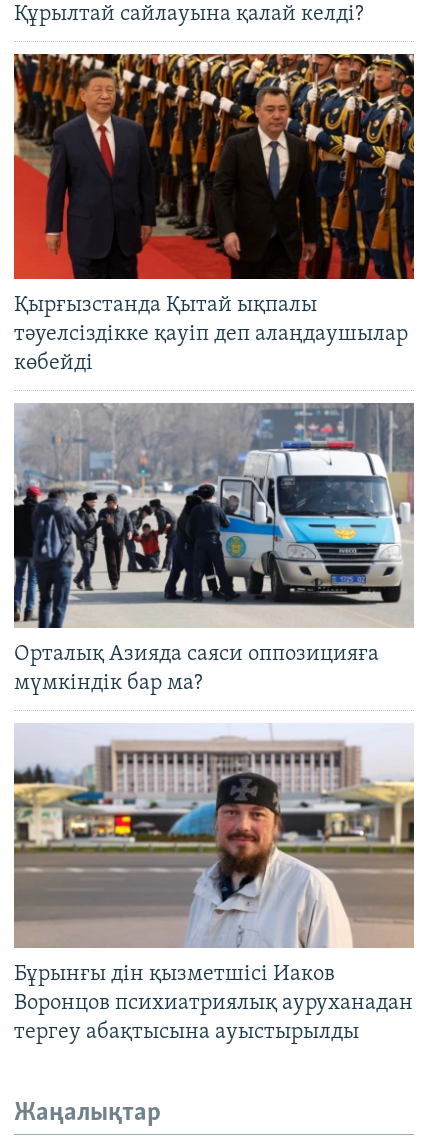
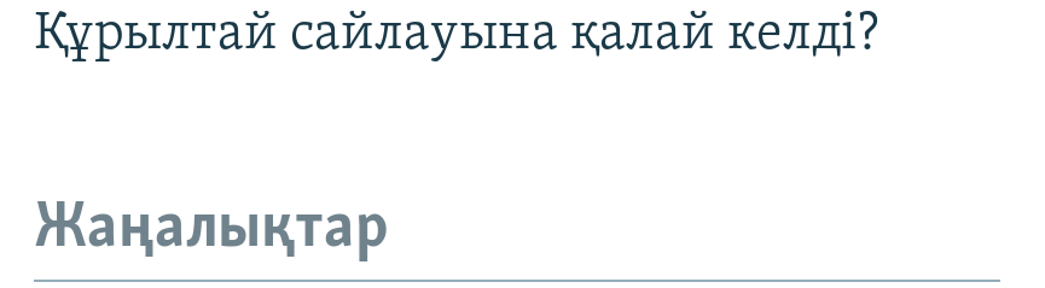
- [image]
- Қырғызстанда Қытай ықпалы
- тәуелсіздікке қауіп деп алаңдаушылар
- көбейді

- [image]
- Орталық Азияда саяси оппозицияға
- мүмкіндік бар ма?

- [image]
- Бұрынғы дін қызметшісі Иаков
- Воронцов психиатриялық ауруханадан
- тергеу абақтысына ауыстырылды
